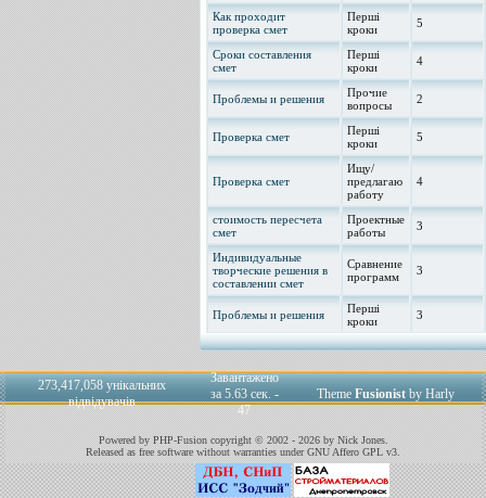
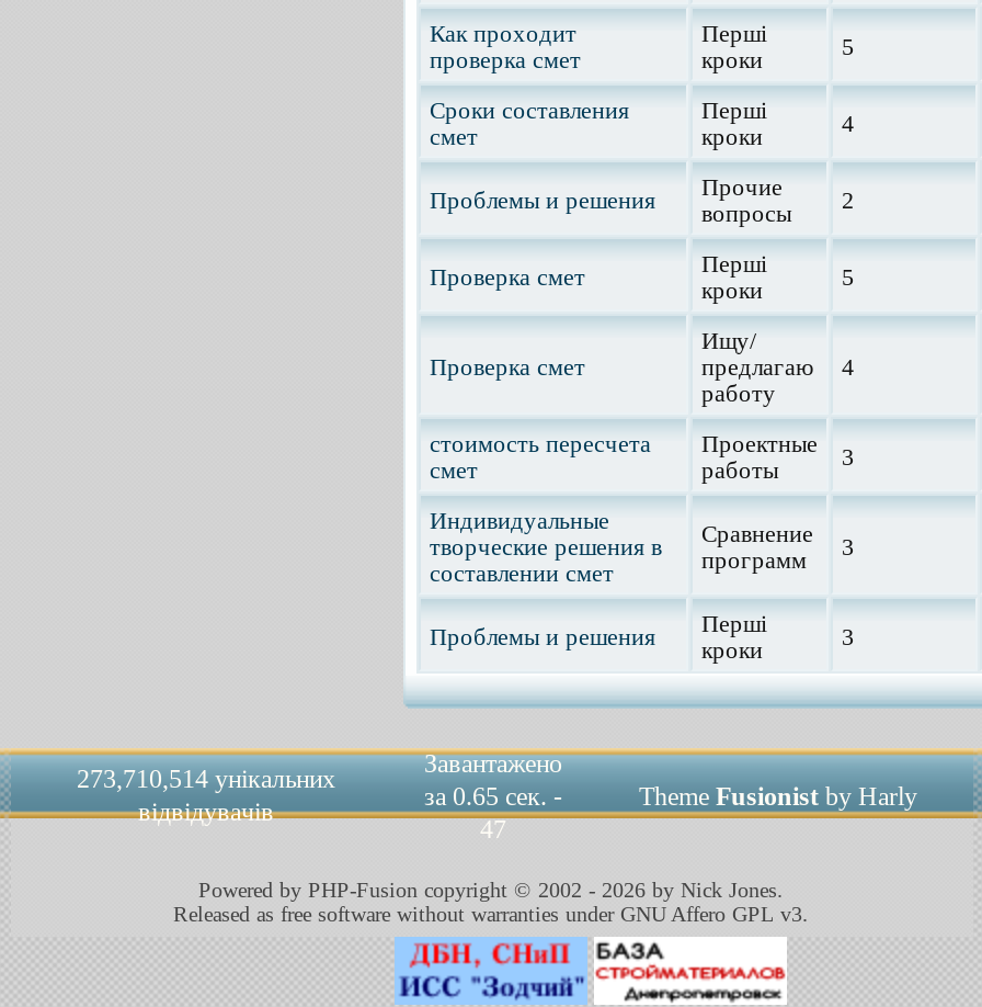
- 273,417,058 унікальних
+ 273,710,514 унікальних

- за 5.63 сек. -
+ за 0.65 сек. -
